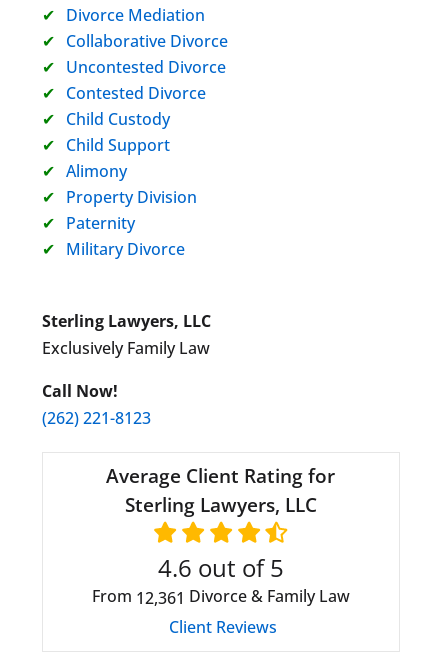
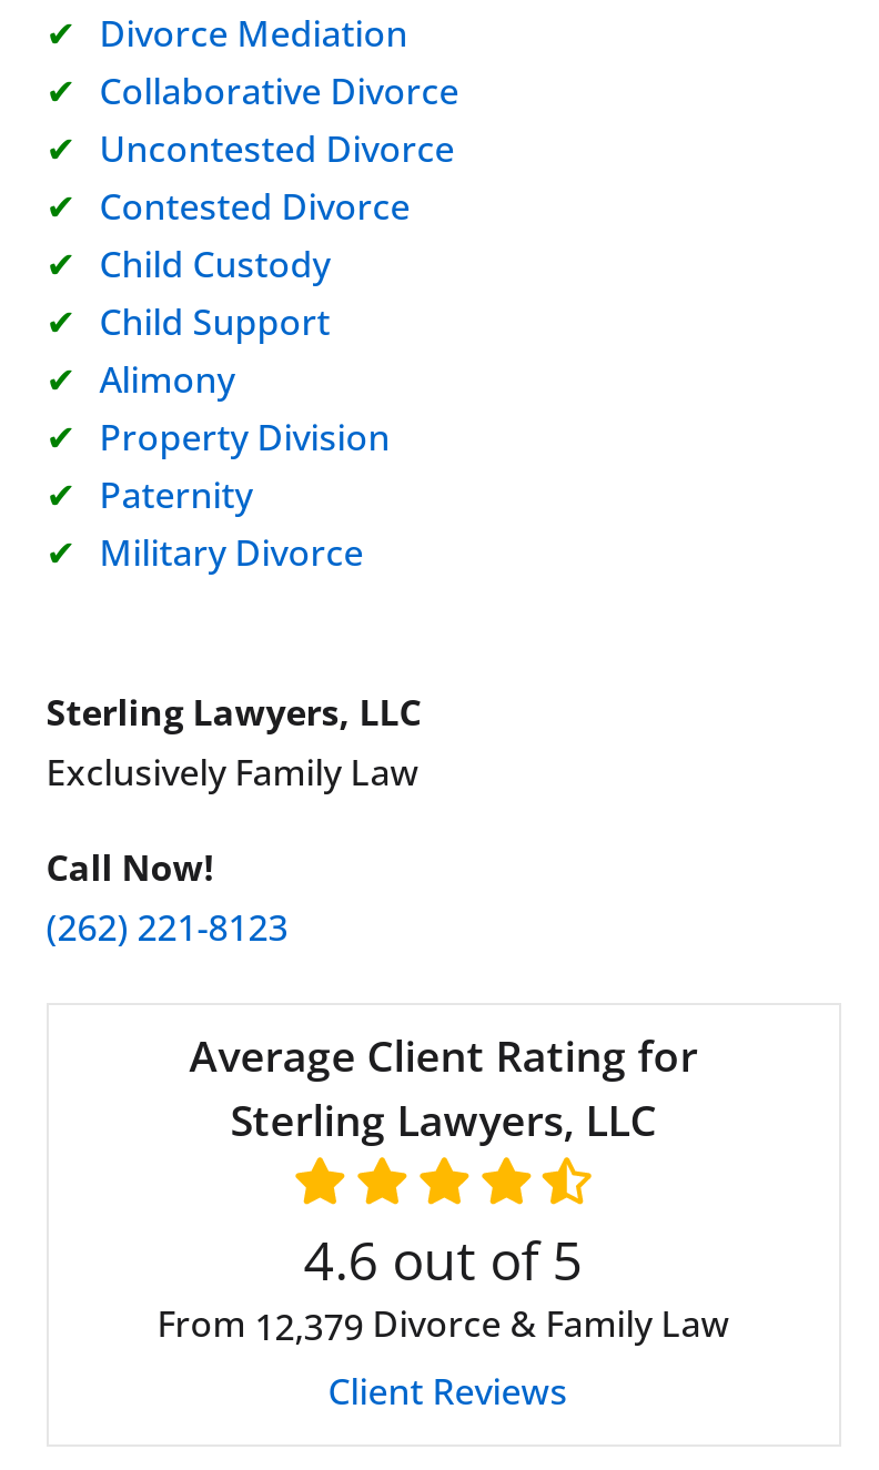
- From 12,361 Divorce & Family Law
+ From 12,379 Divorce & Family Law
